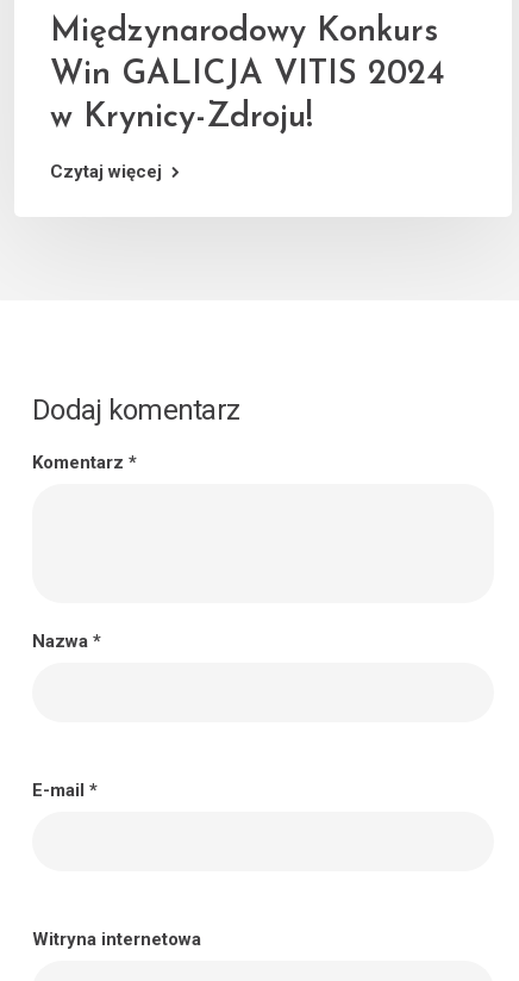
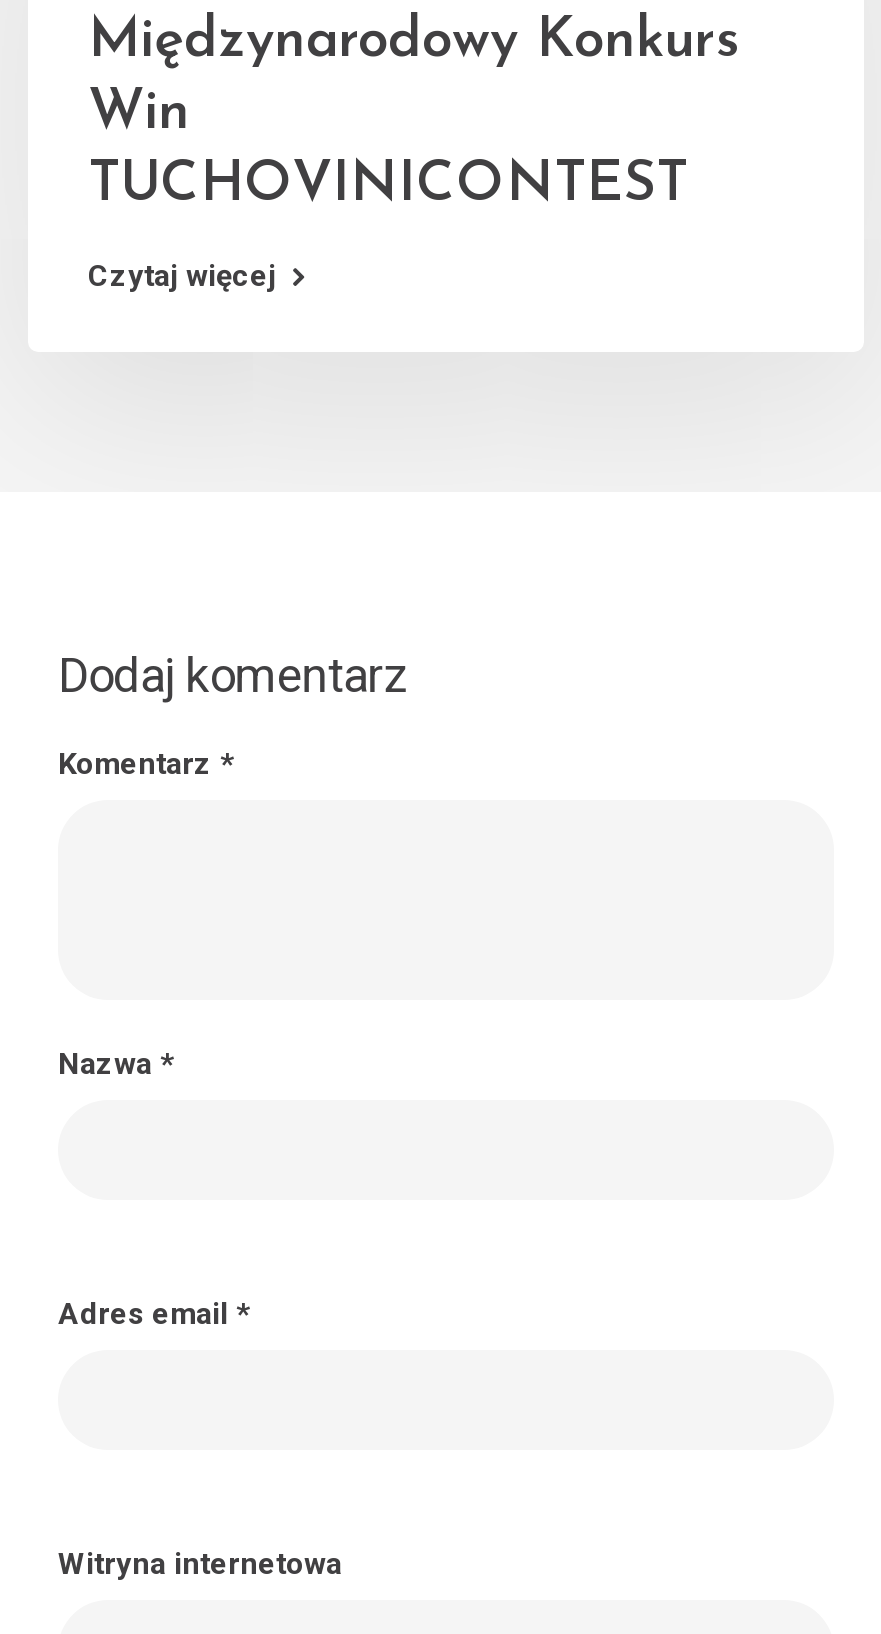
- Win GALICJA VITIS 2024
- w Krynicy-Zdroju!
+ Win
+ TUCHOVINICONTEST

- E-mail *
+ Adres email *
